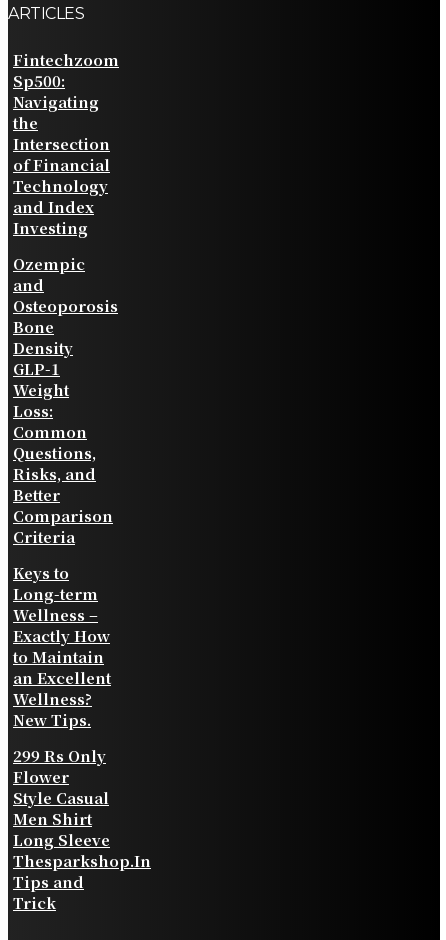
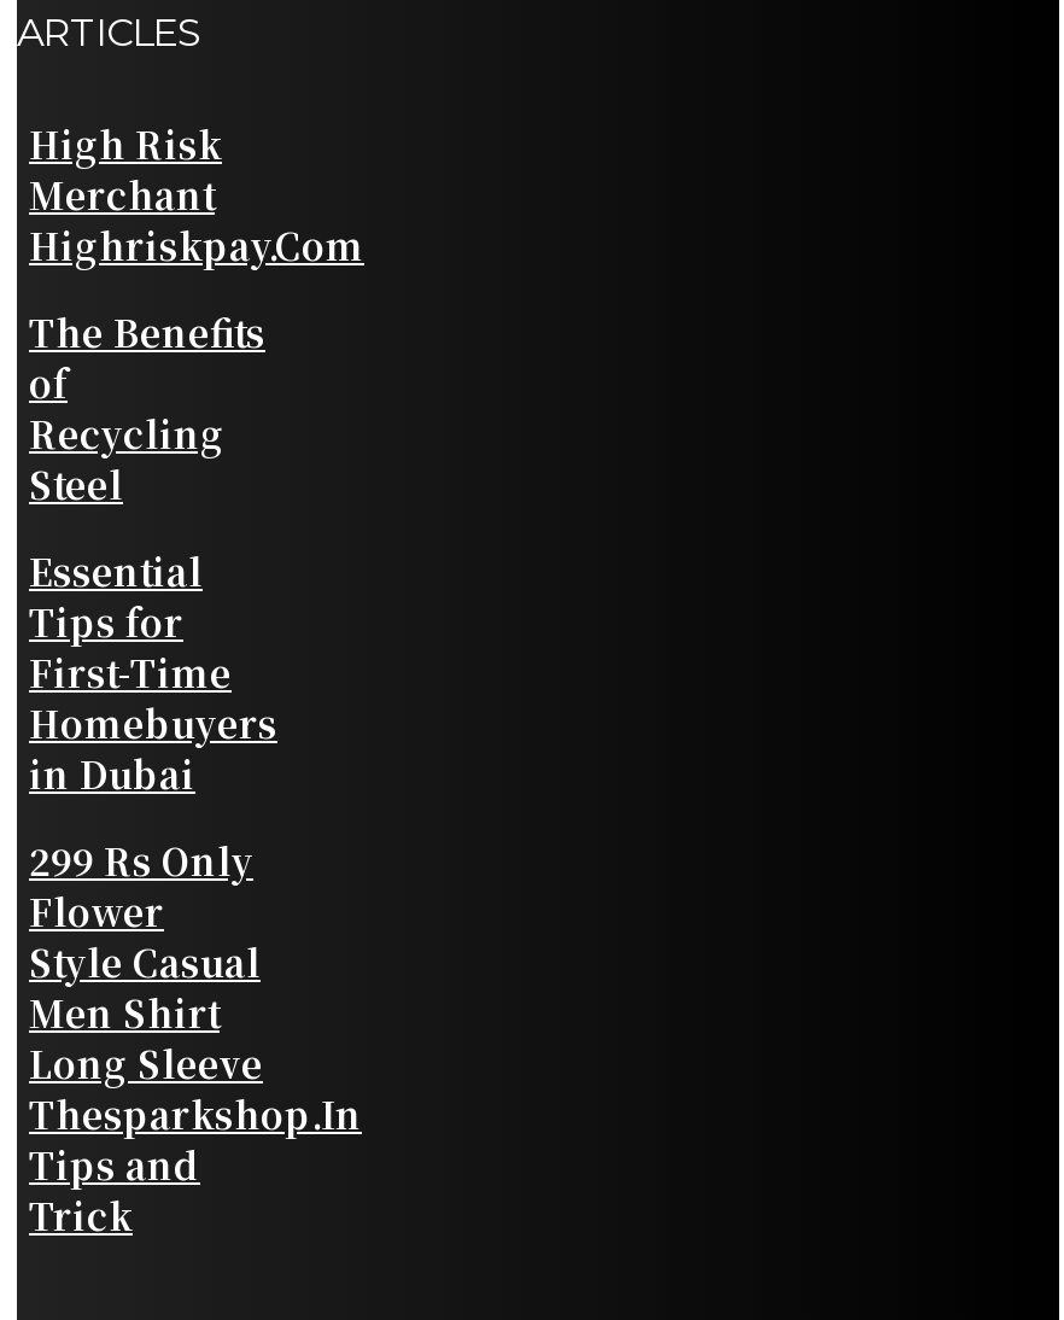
- Fintechzoom
- Sp500:
- Navigating
- the
- Intersection
- of Financial
- Technology
- and Index
- Investing
+ High Risk
+ Merchant
+ Highriskpay.Com

- Ozempic
- and
- Osteoporosis
- Bone
- Density
- GLP-1
- Weight
- Loss:
- Common
- Questions,
- Risks, and
- Better
- Comparison
- Criteria
+ The Benefits
+ of
+ Recycling
+ Steel

- Keys to
- Long-term
- Wellness –
- Exactly How
- to Maintain
- an Excellent
- Wellness?
- New Tips.
+ Essential
+ Tips for
+ First-Time
+ Homebuyers
+ in Dubai
